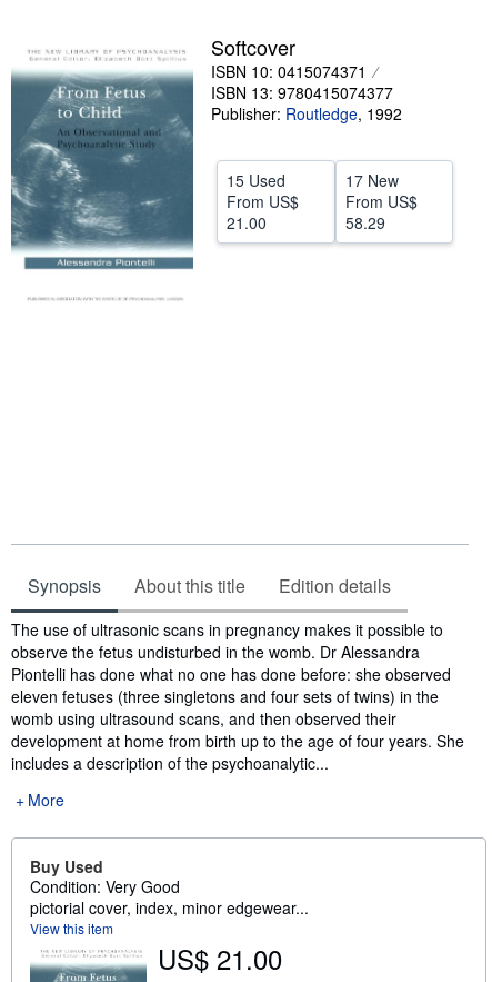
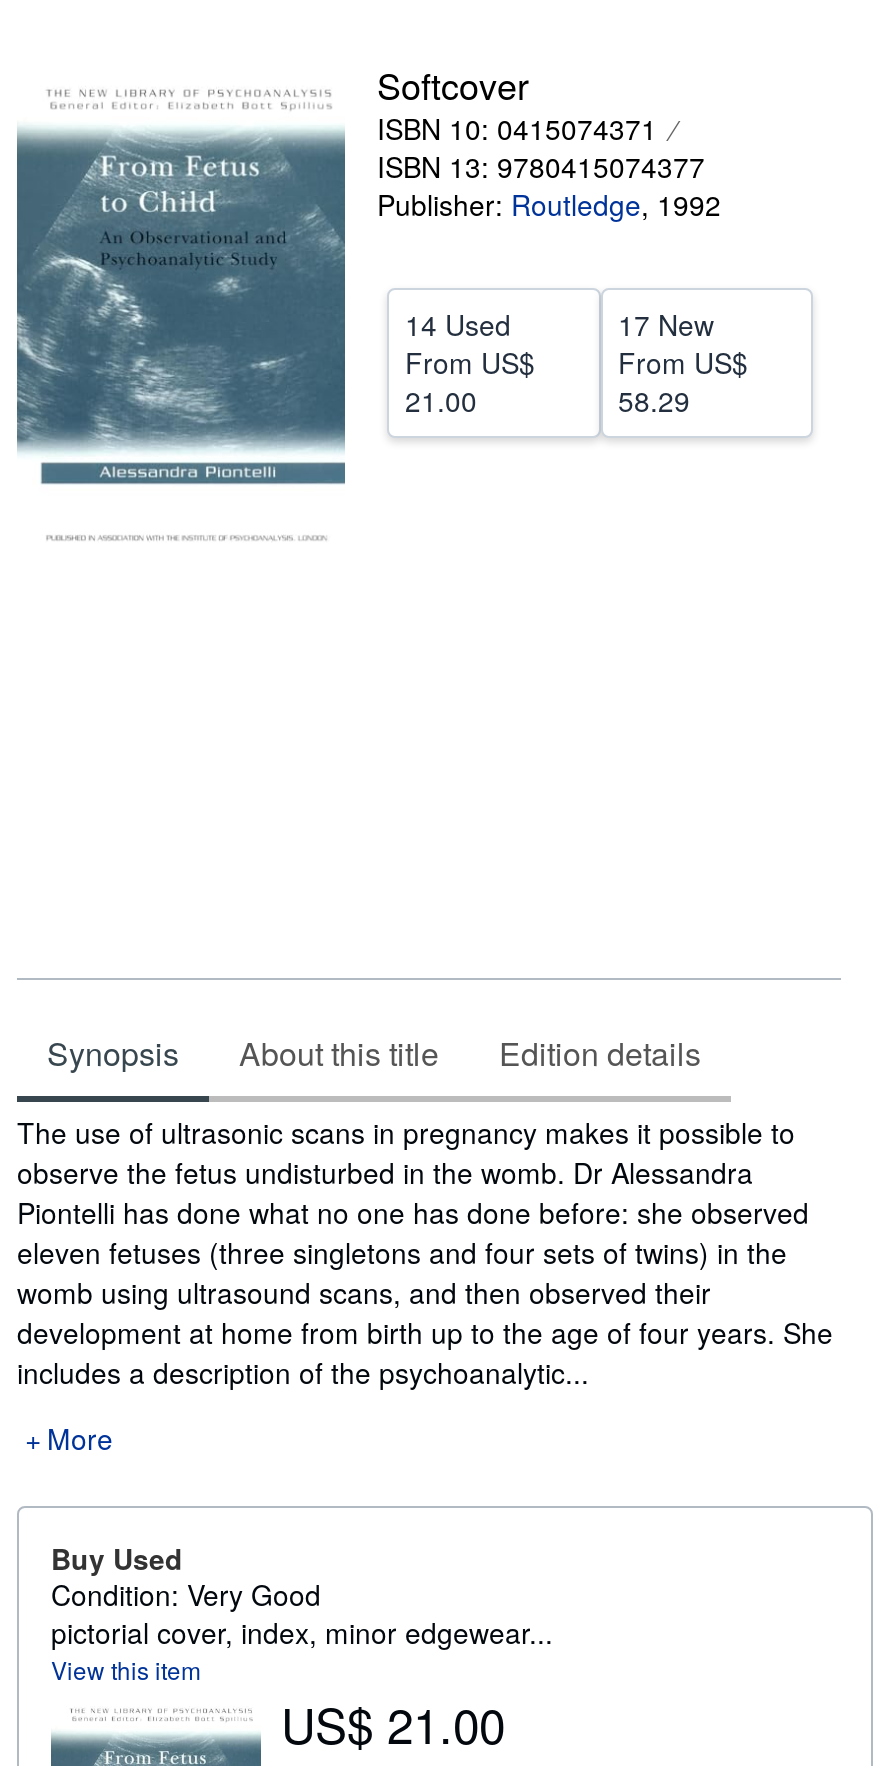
- 15 Used
+ 14 Used
